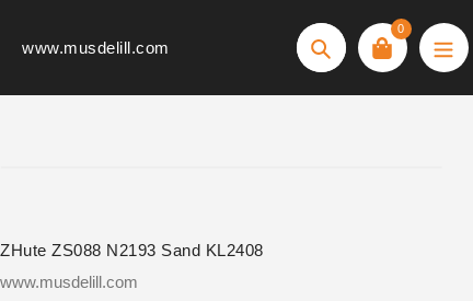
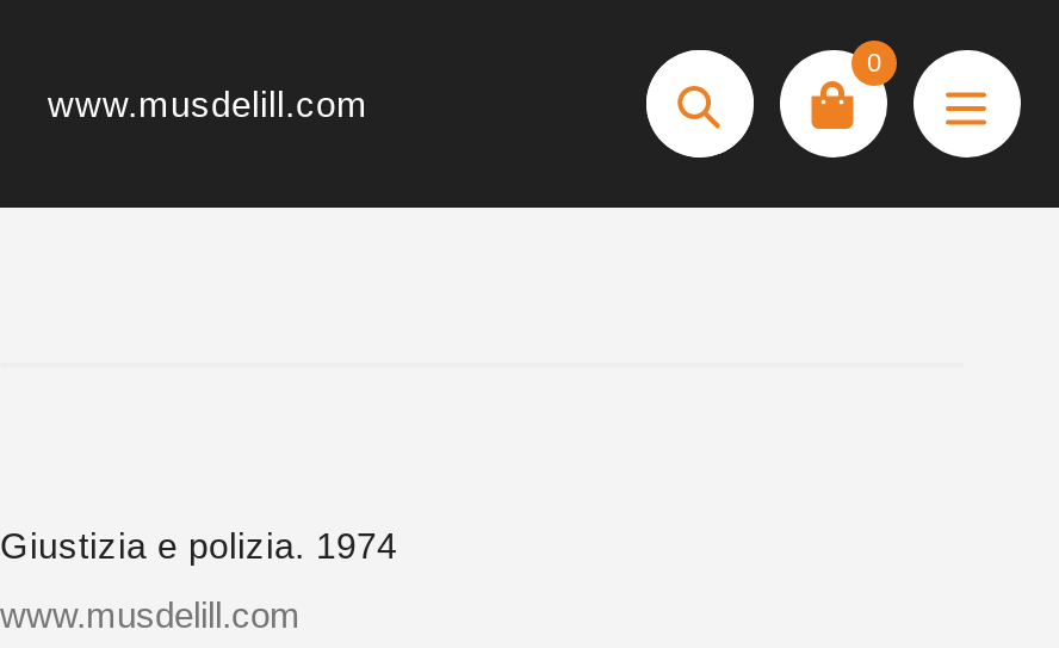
- ZHute ZS088 N2193 Sand KL2408
+ Giustizia e polizia. 1974
